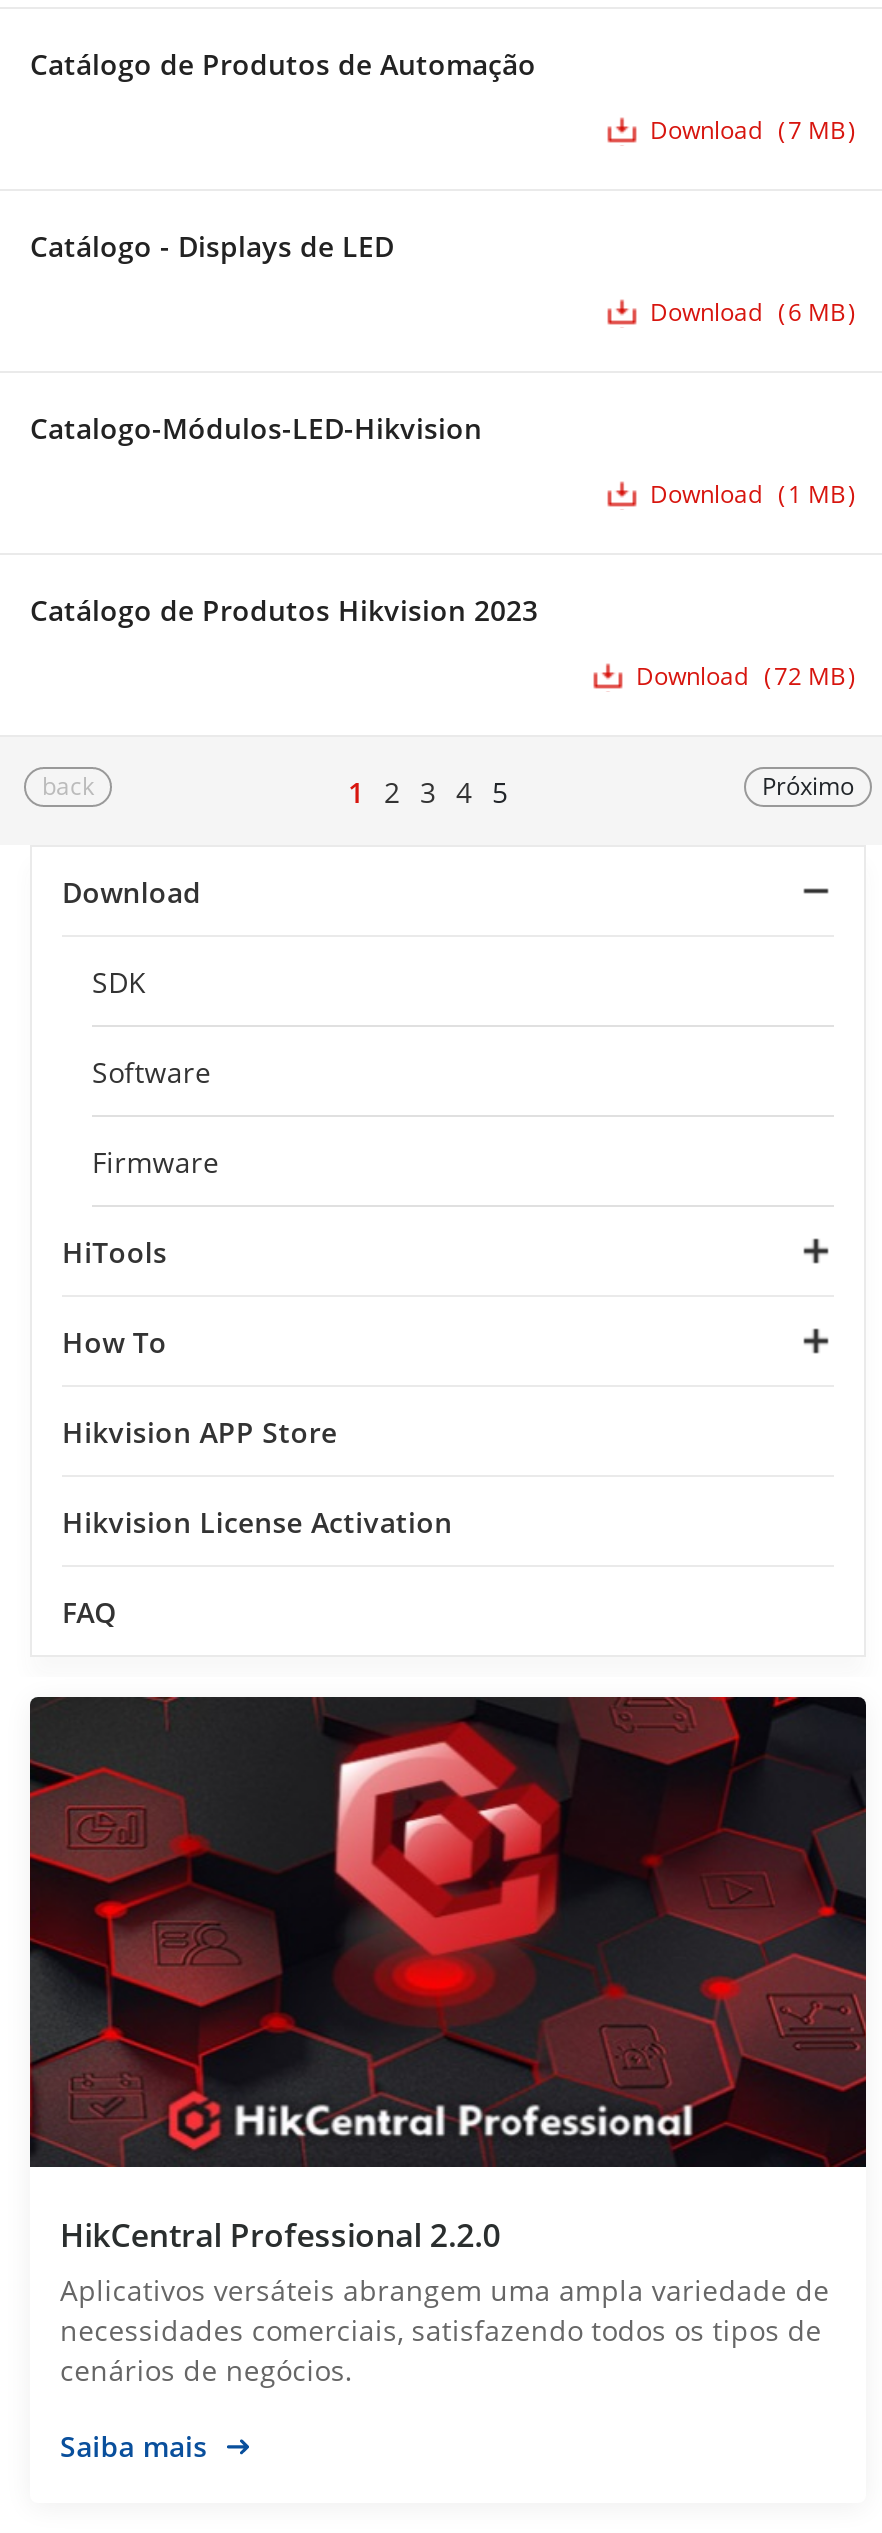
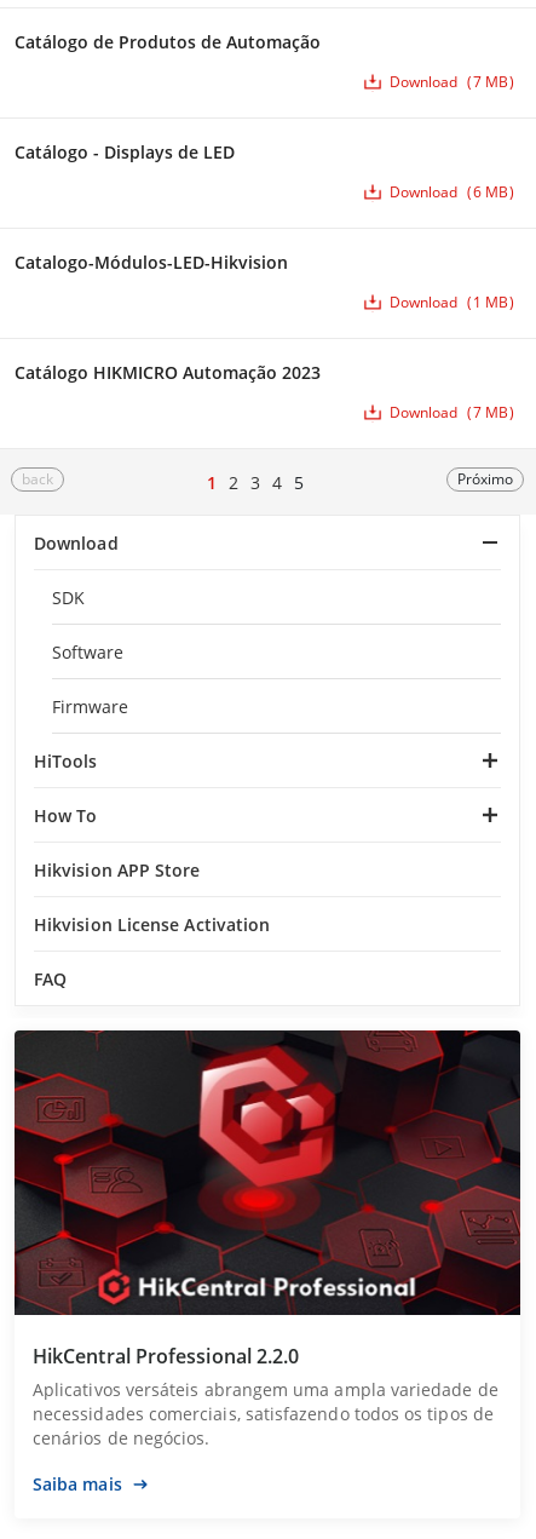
- Catálogo de Produtos Hikvision 2023
+ Catálogo HIKMICRO Automação 2023

- Download 72 MB
+ Download 7 MB
